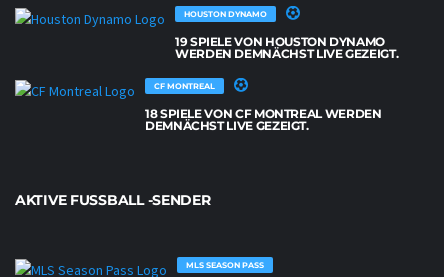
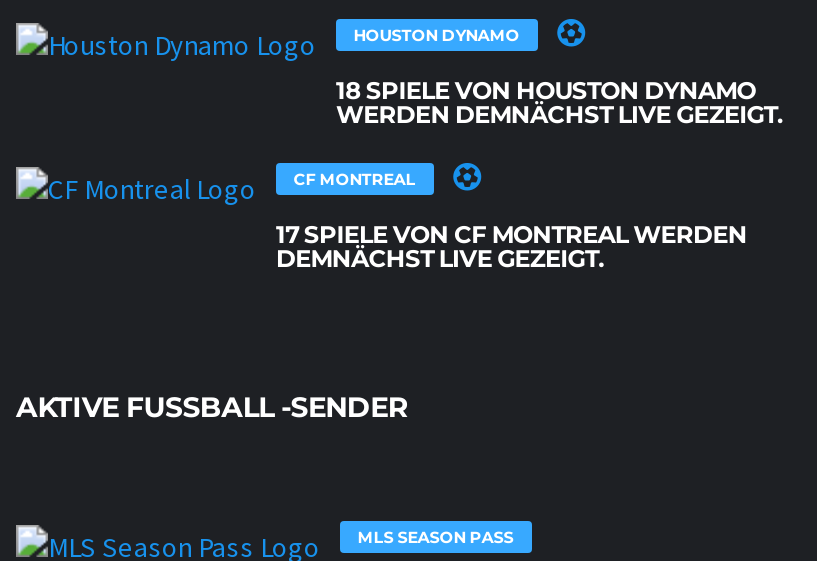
- 19 SPIELE VON HOUSTON DYNAMO
+ 18 SPIELE VON HOUSTON DYNAMO

- 18 SPIELE VON CF MONTREAL WERDEN
+ 17 SPIELE VON CF MONTREAL WERDEN
